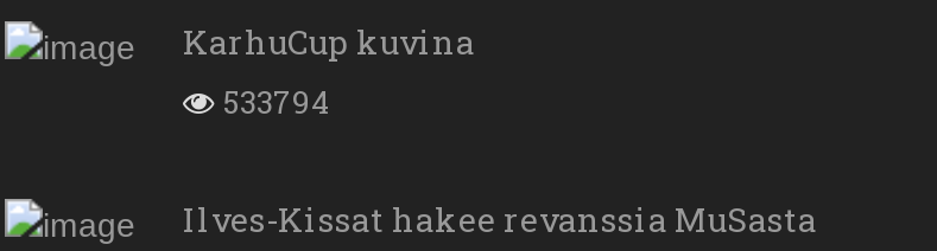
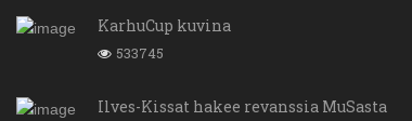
- 533794
+ 533745
